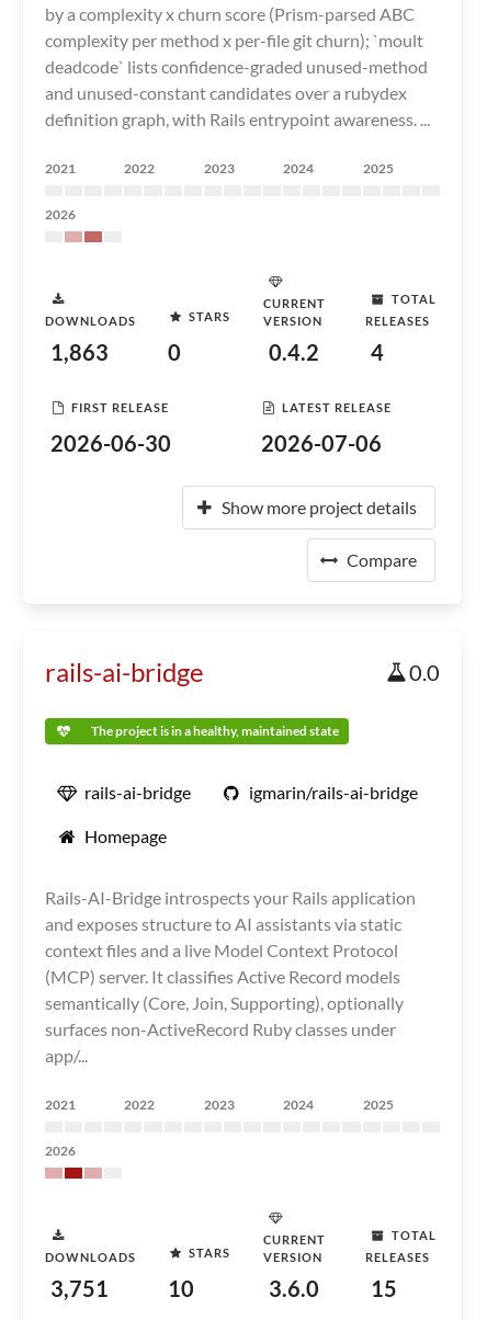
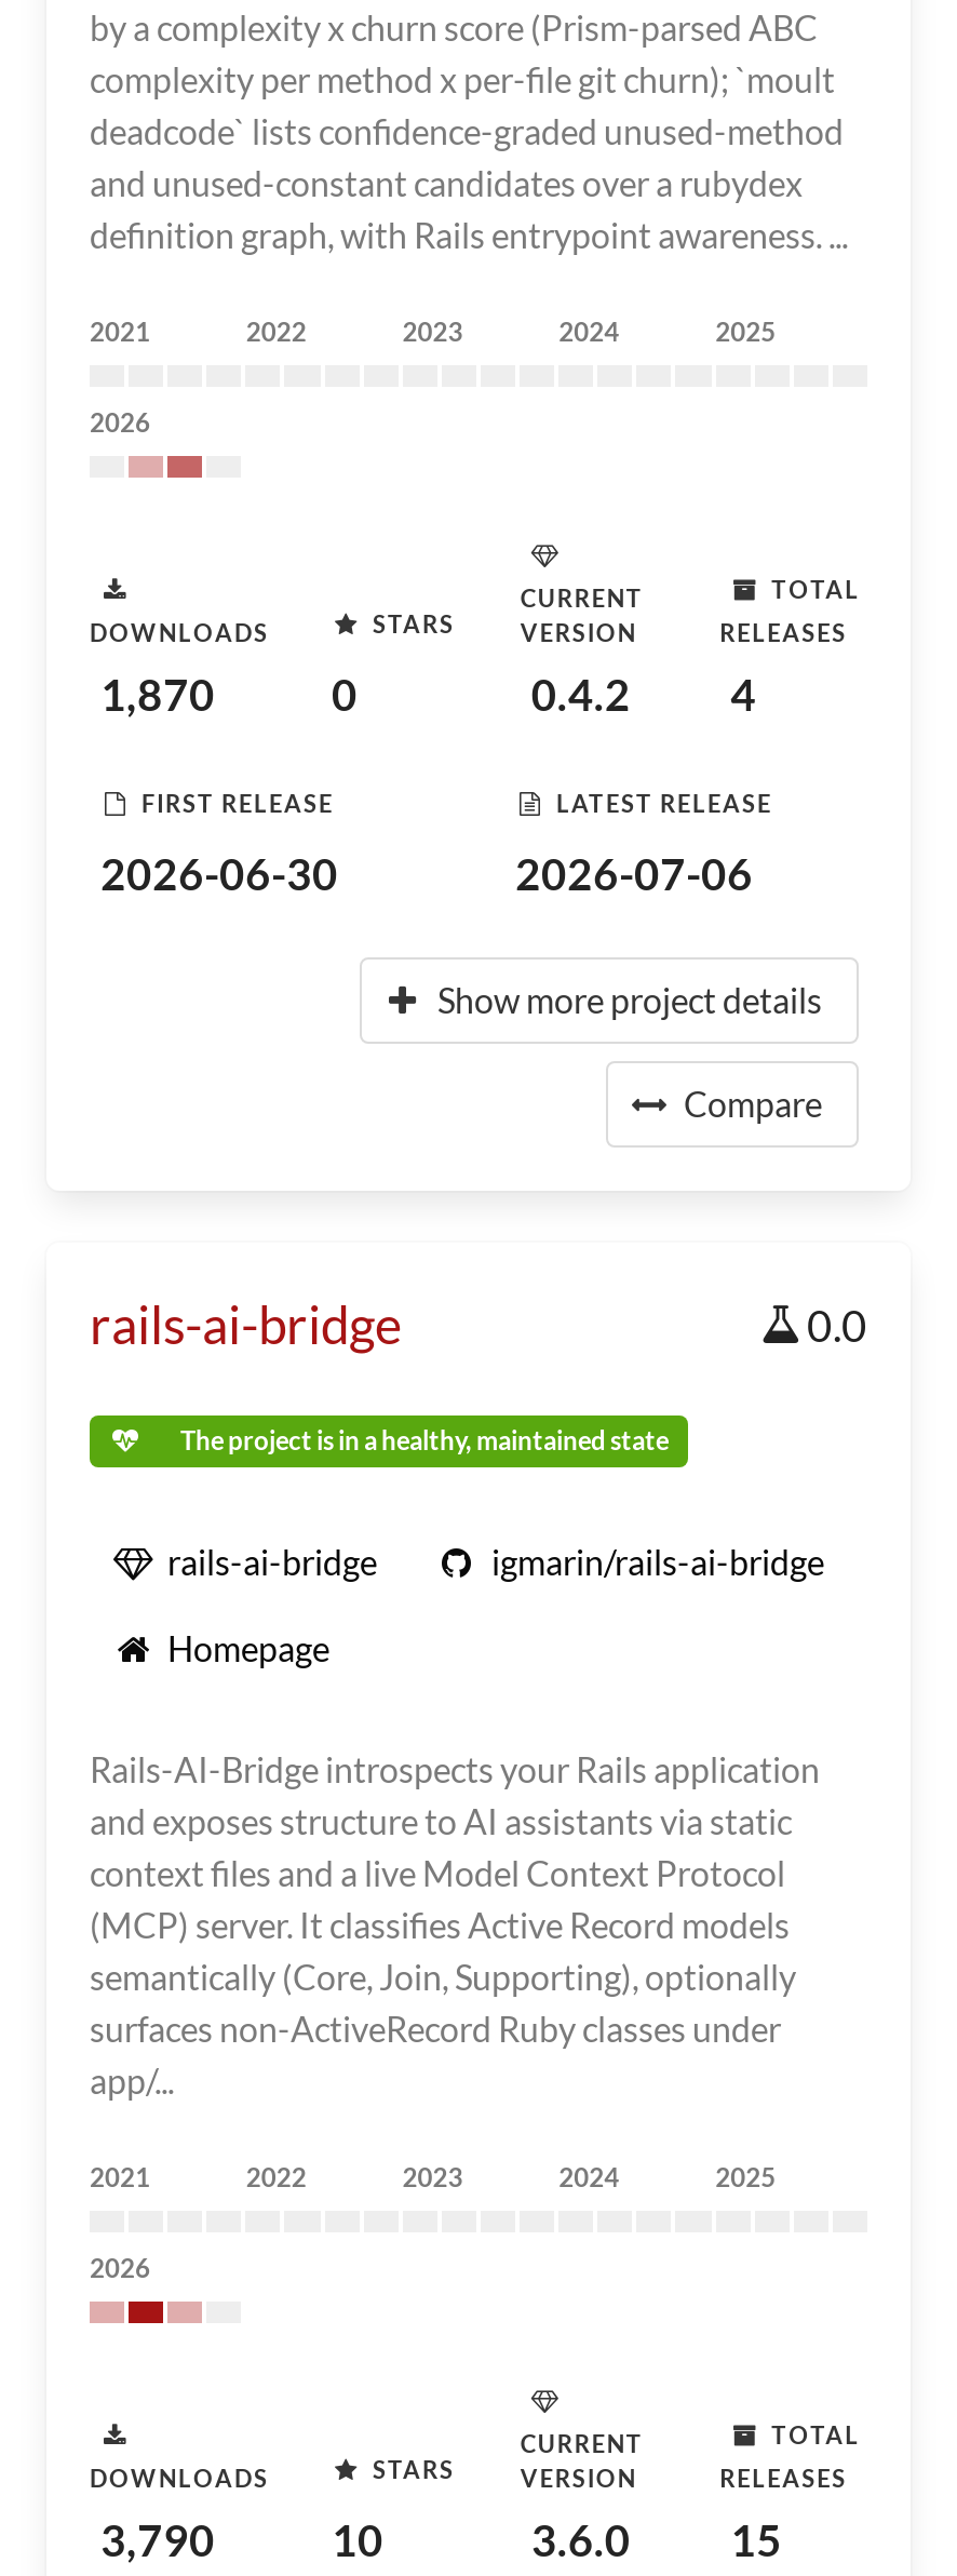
- 1,863
+ 1,870

- 3,751
+ 3,790
